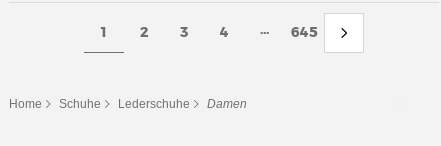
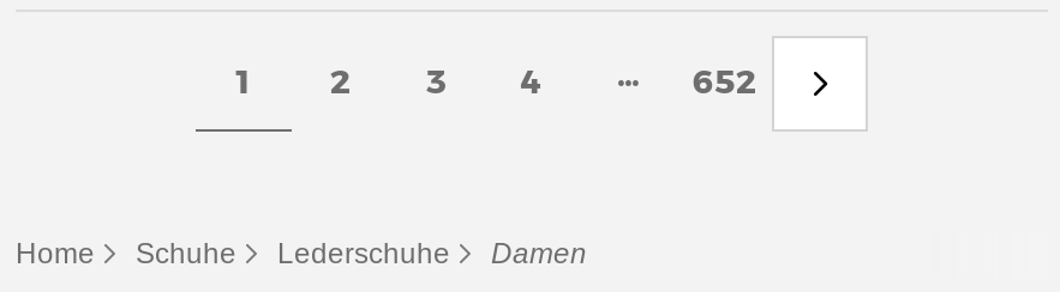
- 645
+ 652
